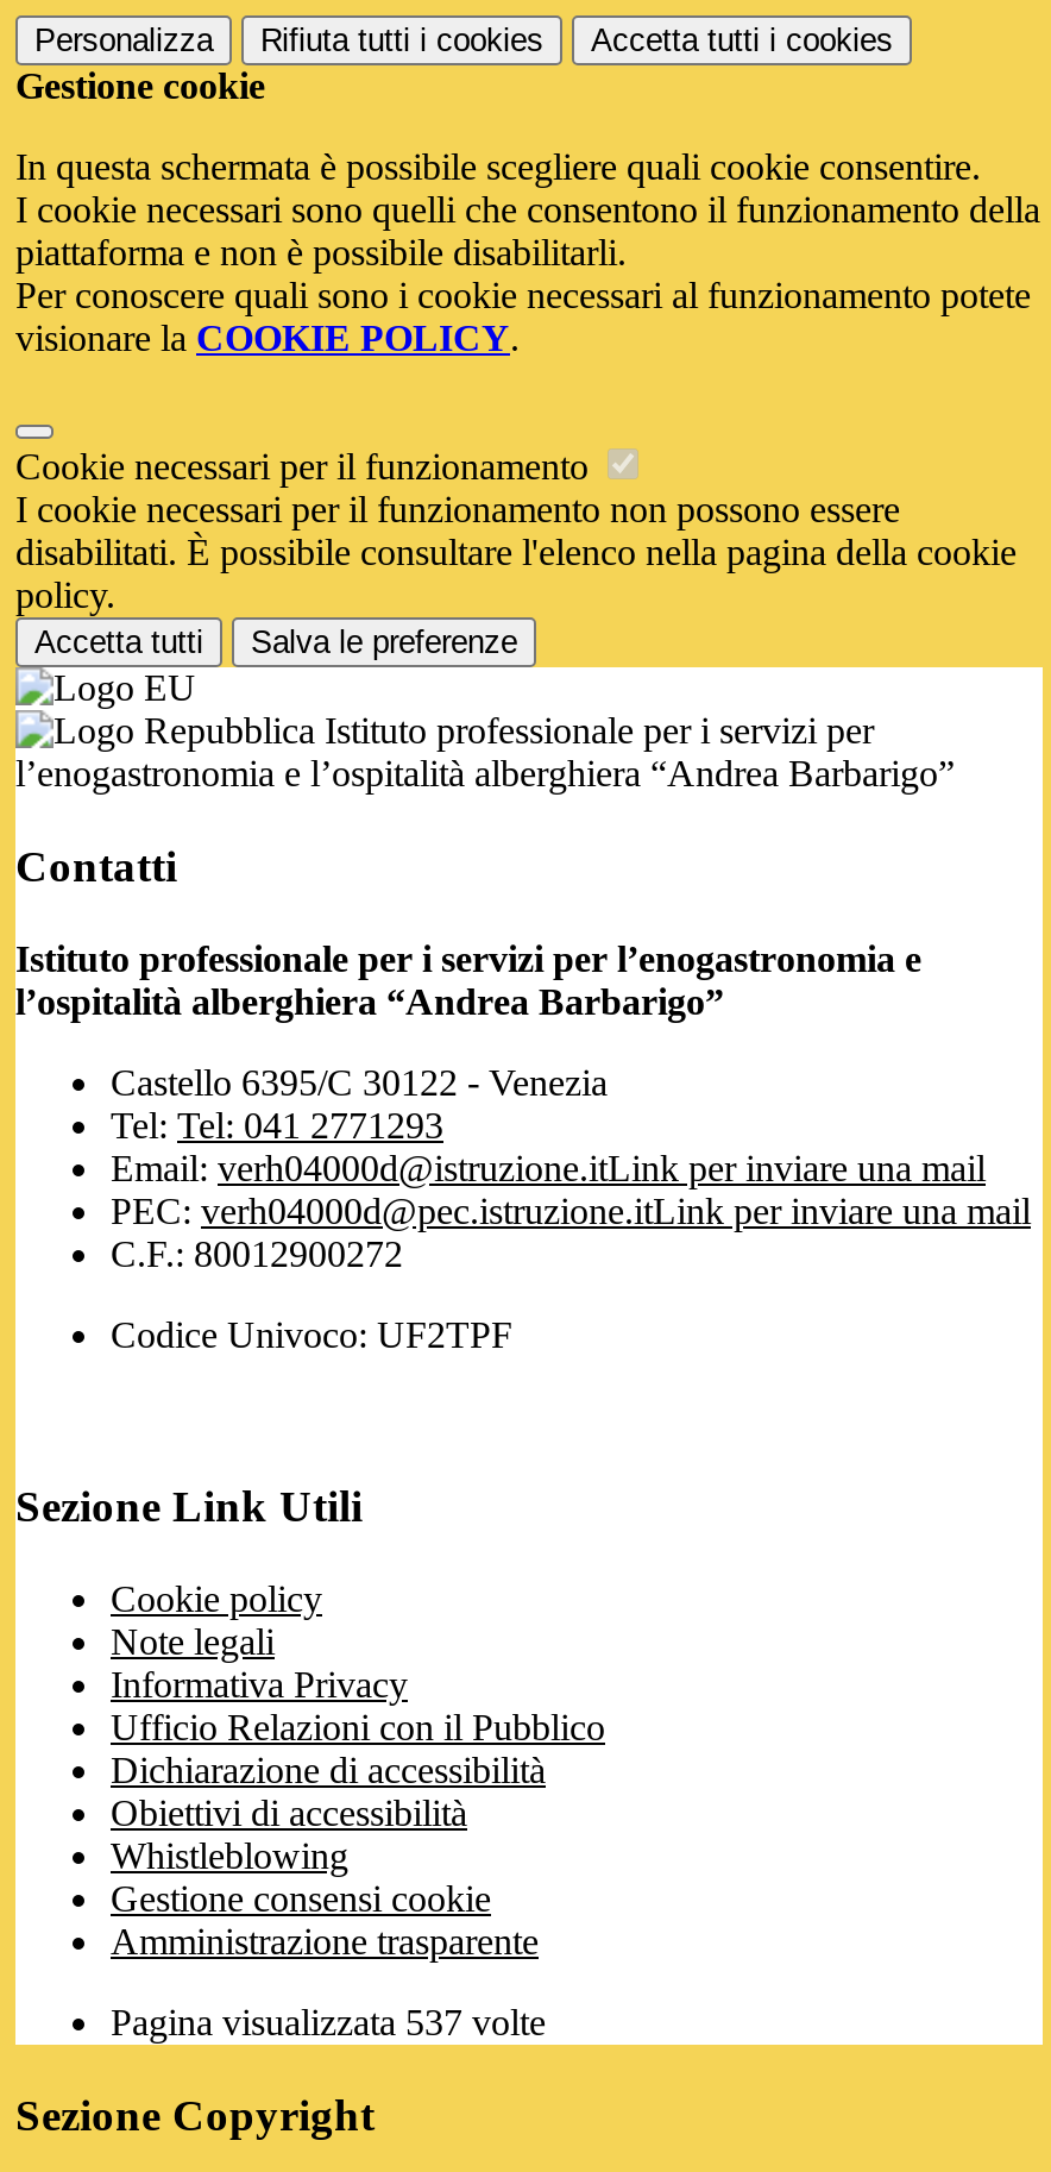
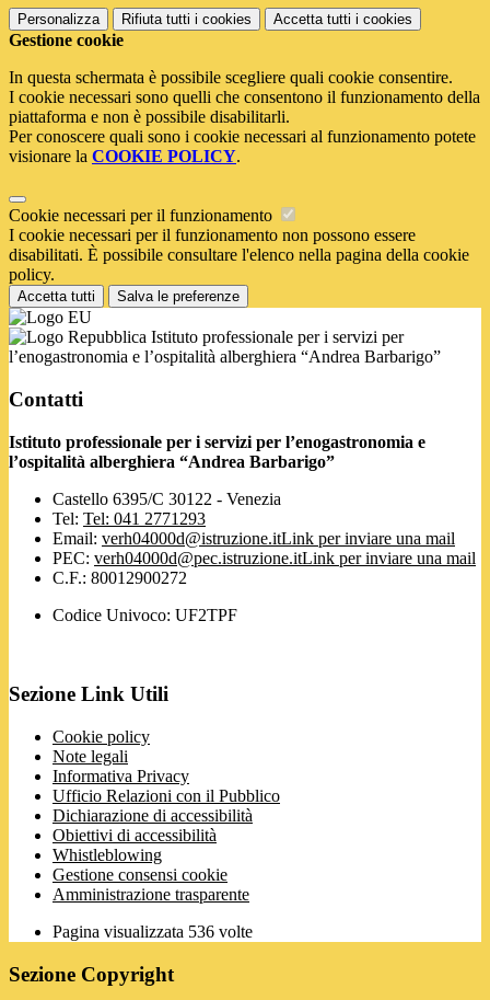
- Pagina visualizzata 537 volte
+ Pagina visualizzata 536 volte
